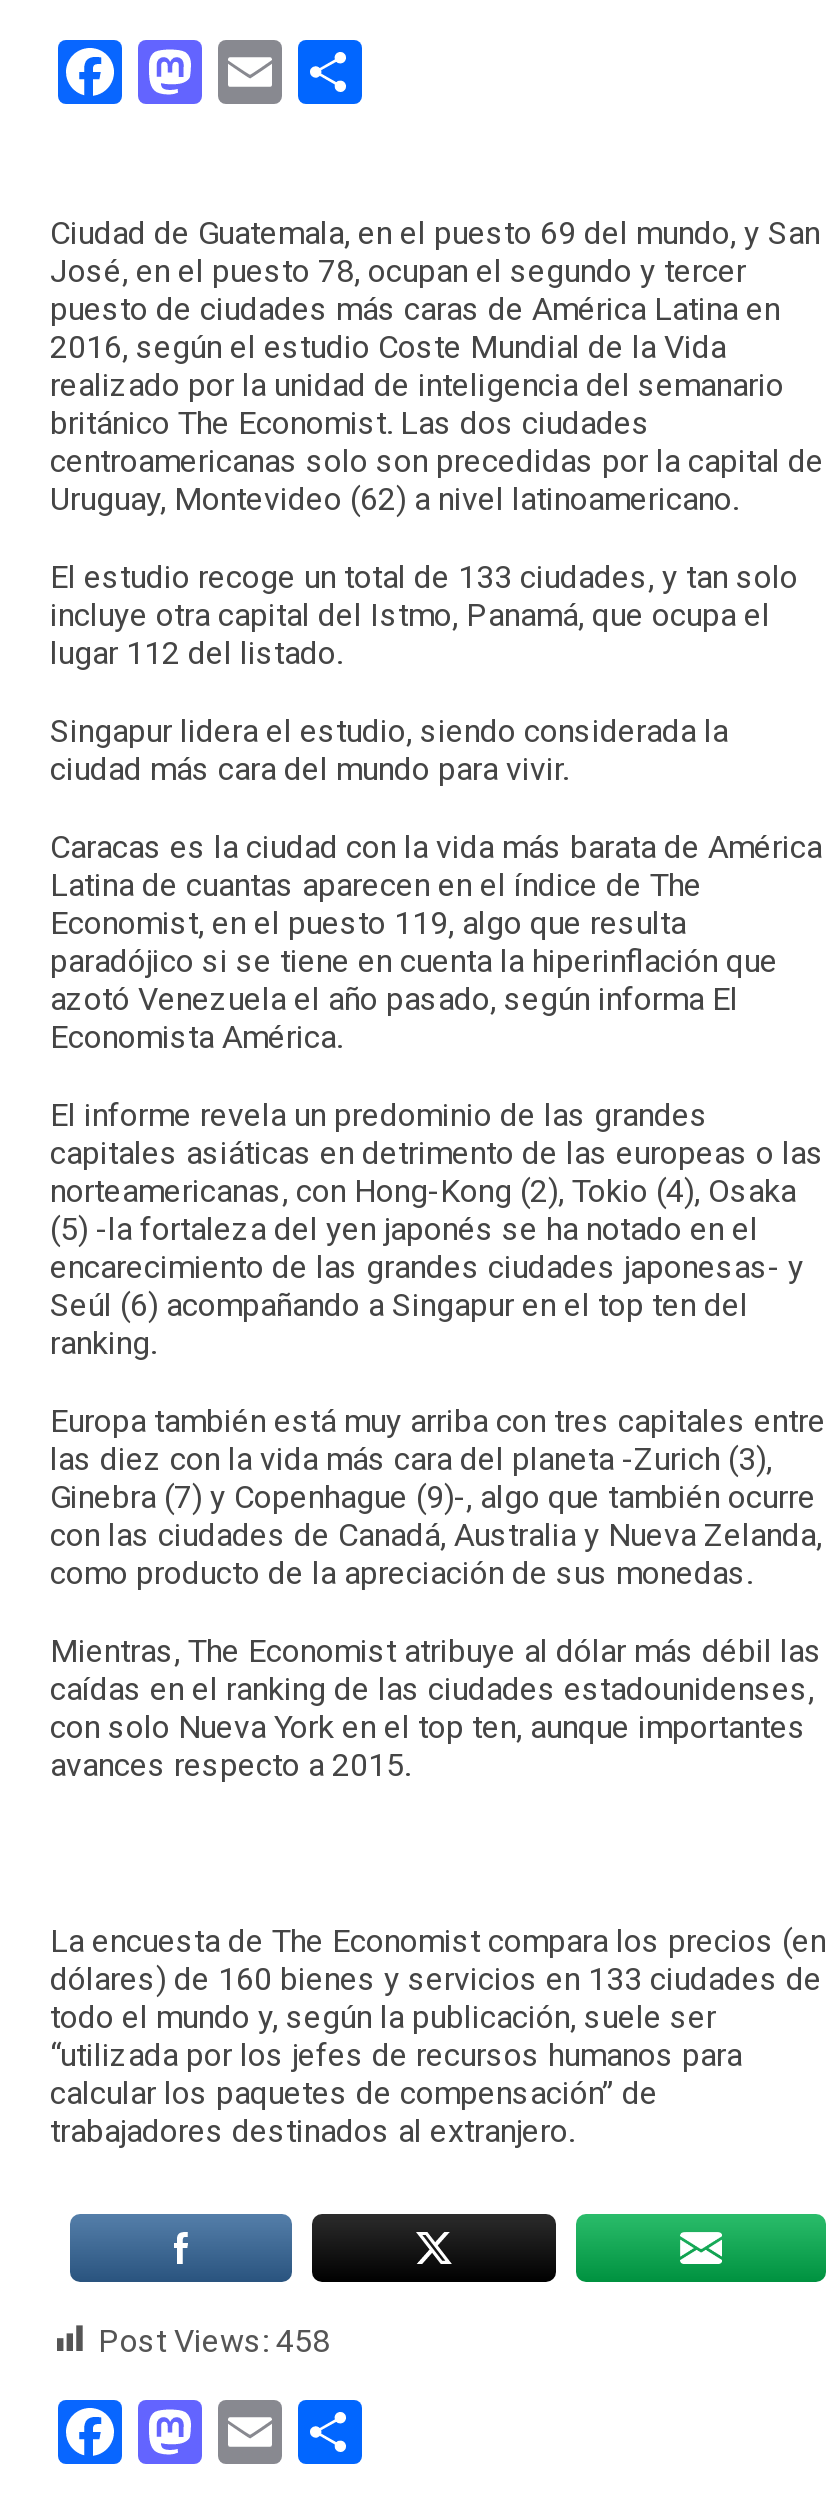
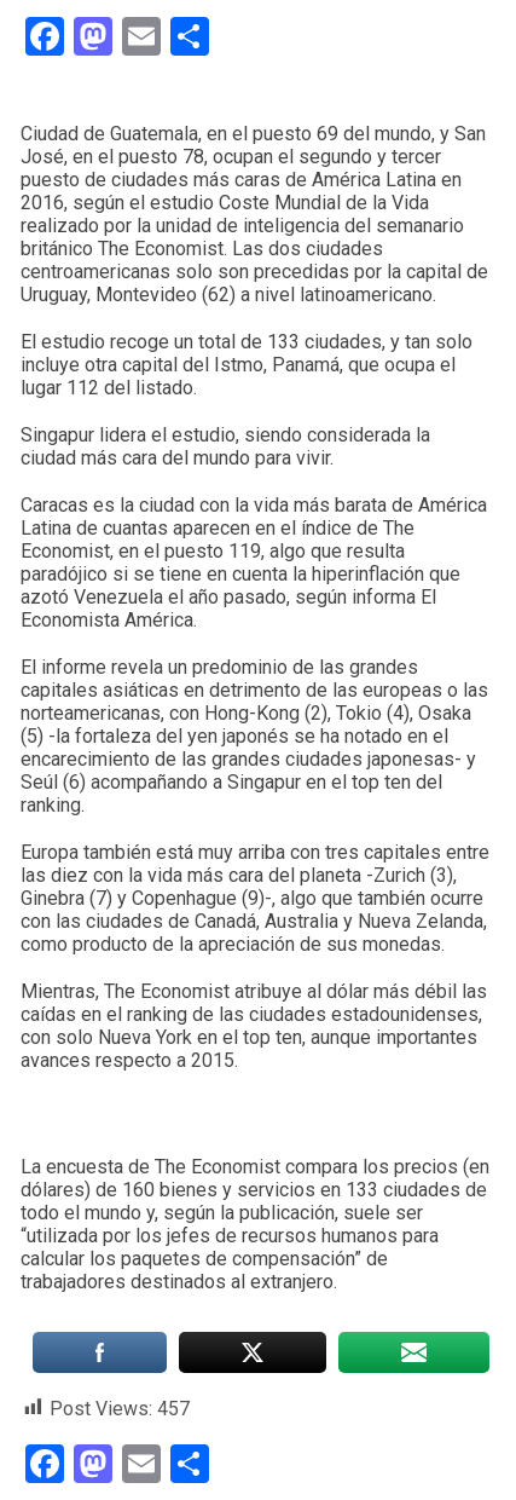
- Post Views: 458
+ Post Views: 457
